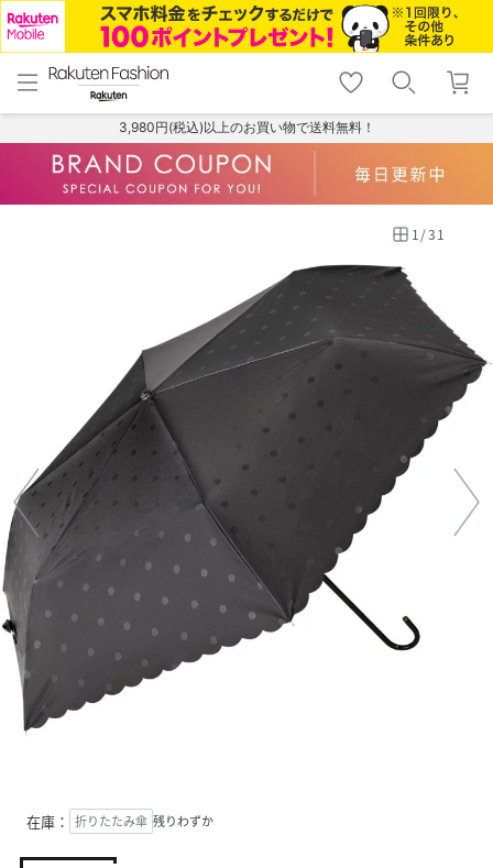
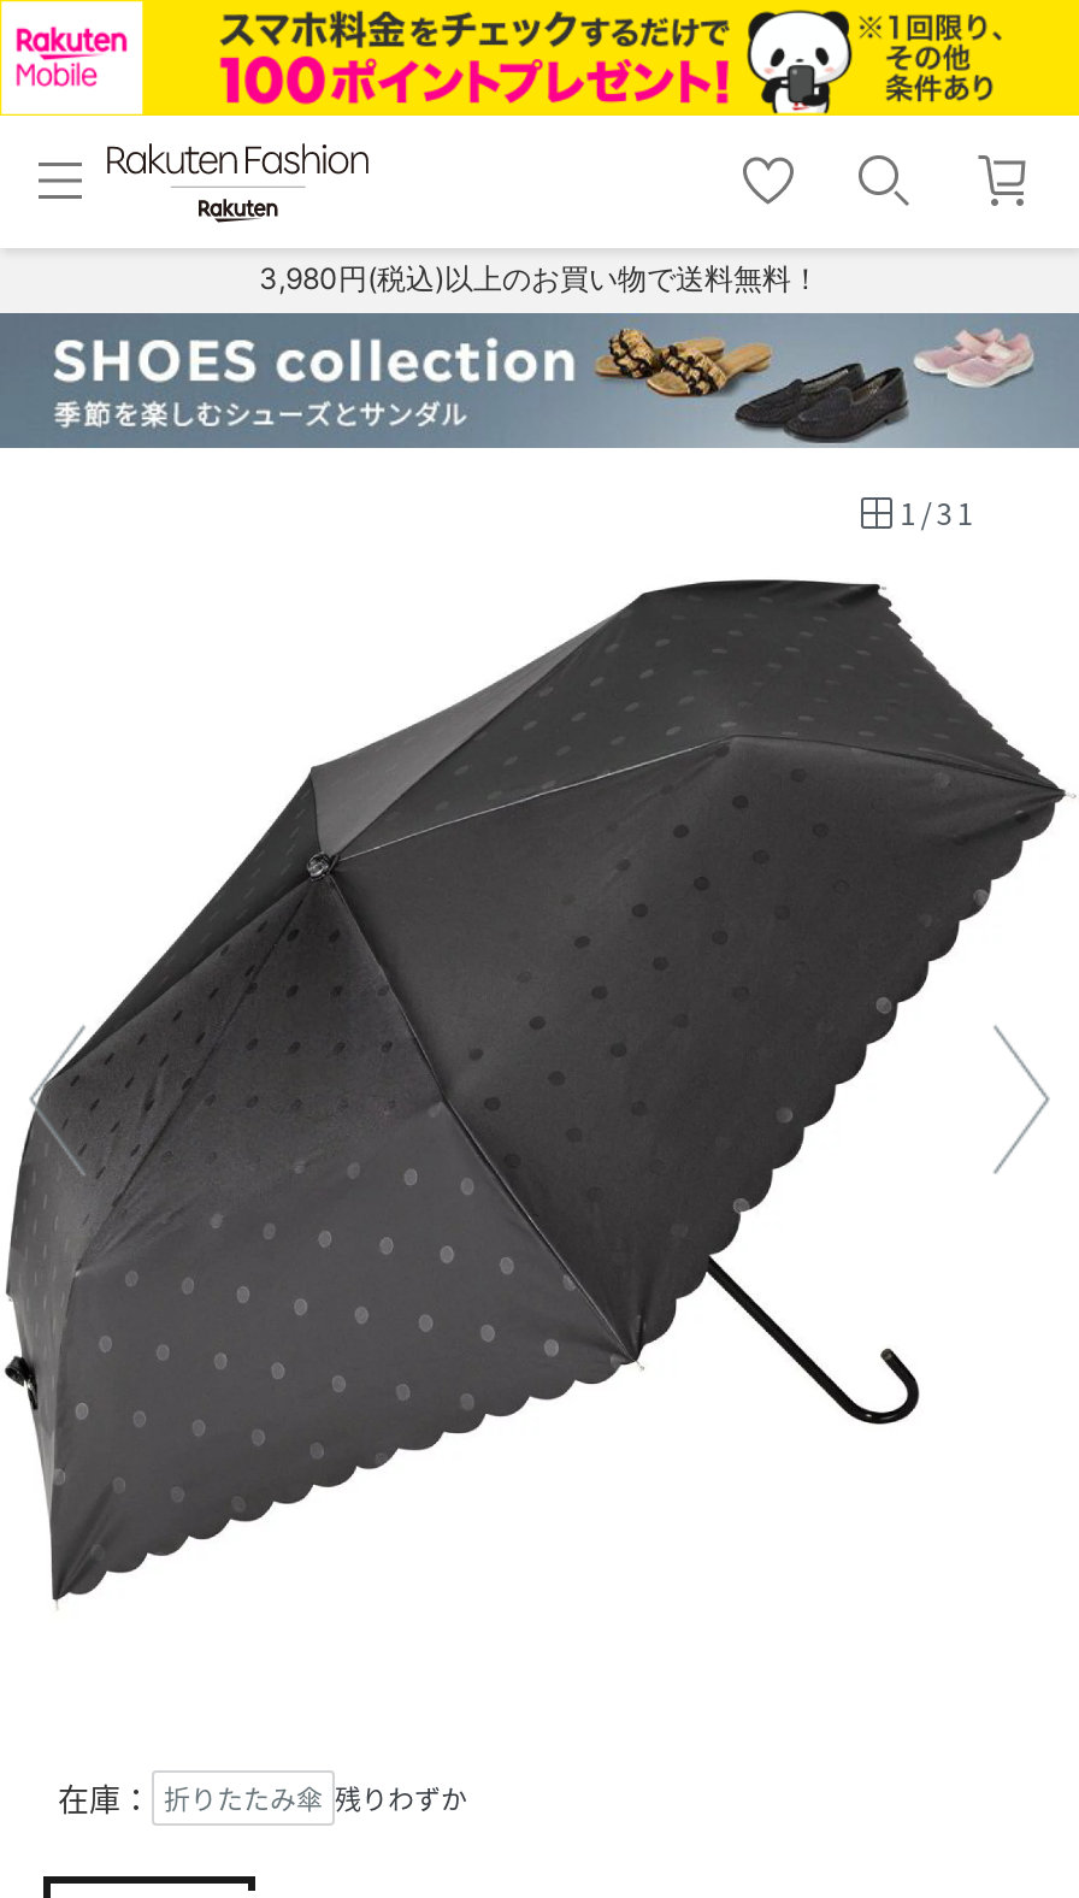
- [image]
+ [image]
